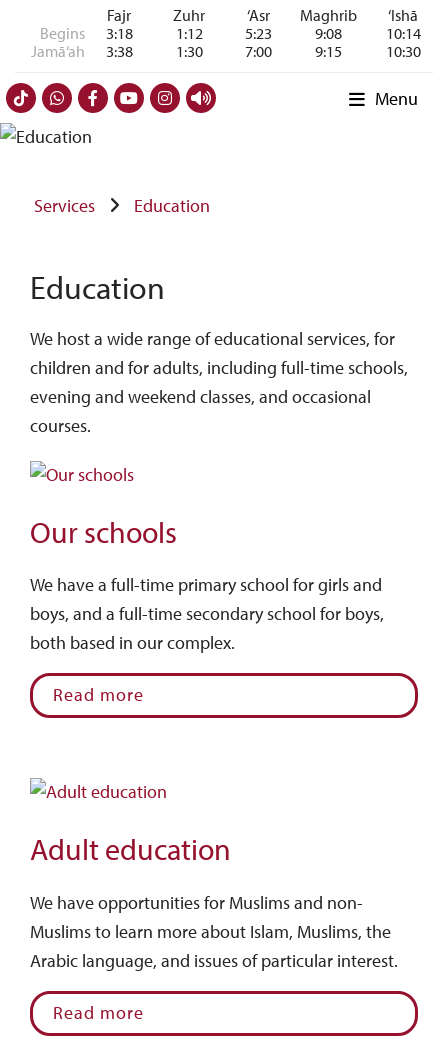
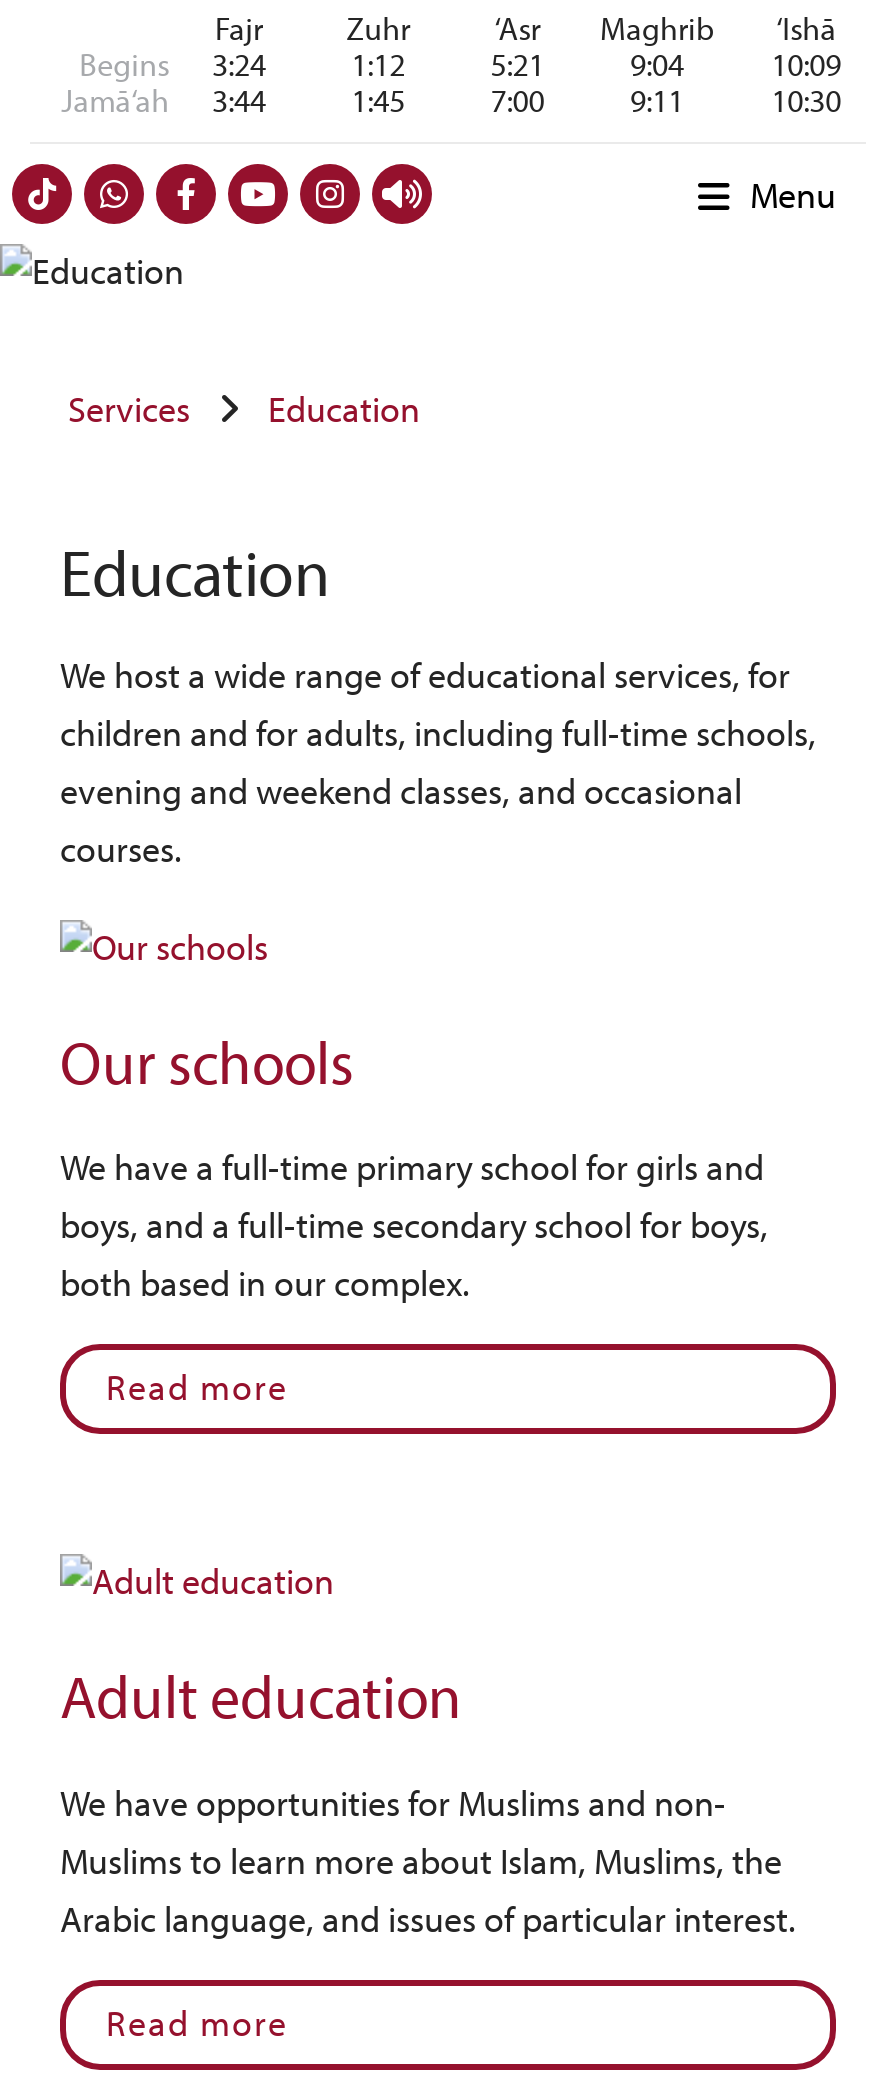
- Begins 3:18
+ Begins 3:24

- 5:23
+ 5:21

- 9:08
+ 9:04

- 10:14
+ 10:09

- Jamā‘ah 3:38
+ Jamā‘ah 3:44

- 1:30
+ 1:45

- 9:15
+ 9:11
